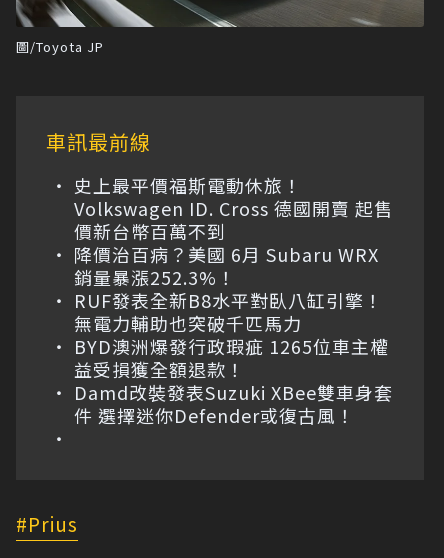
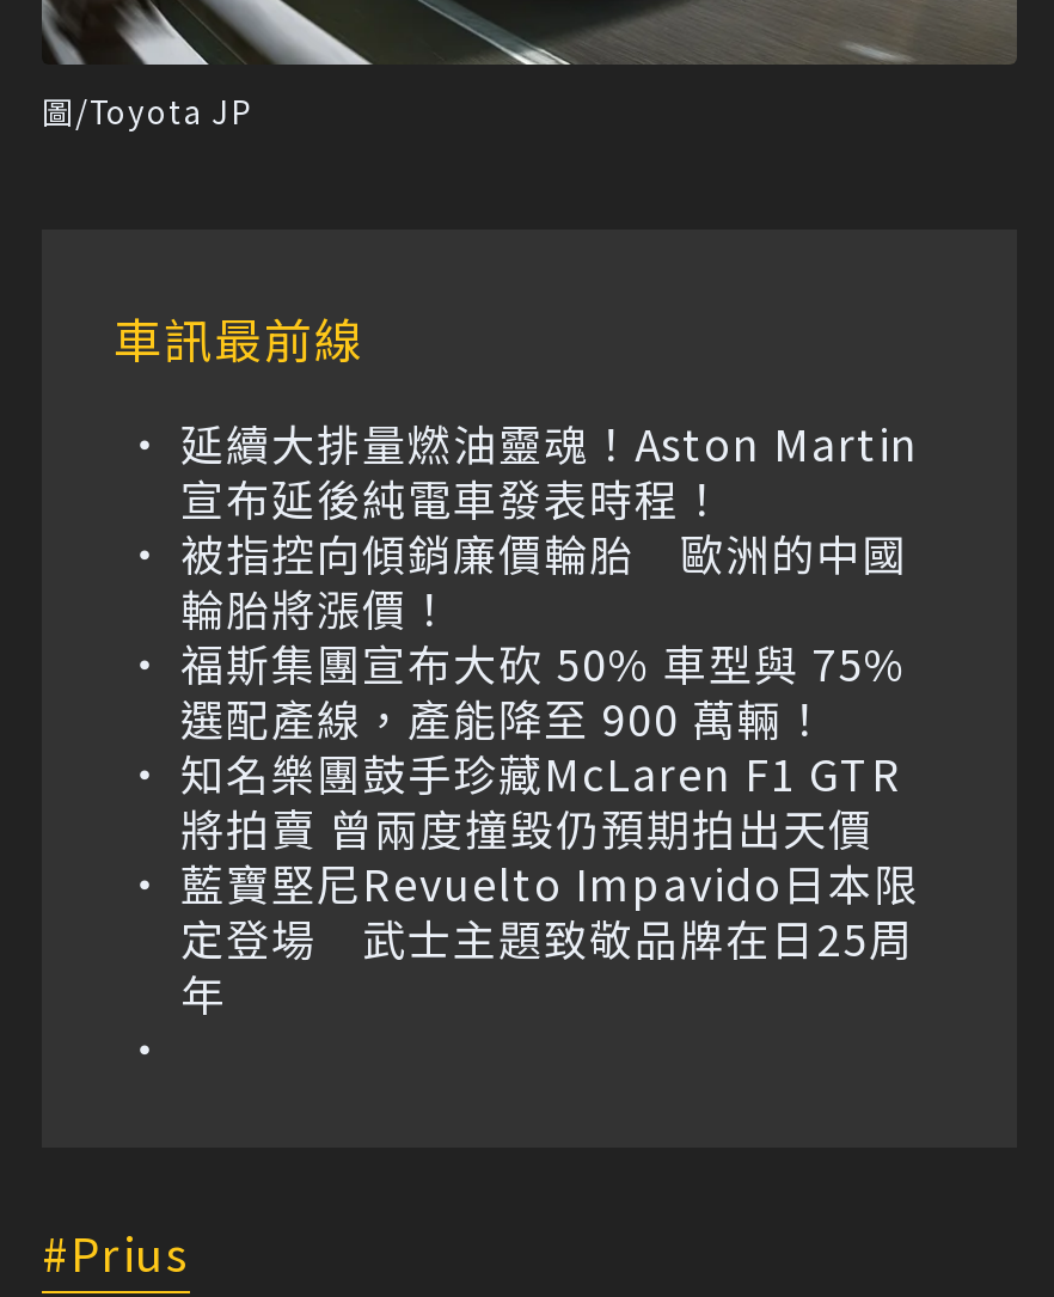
- 史上最平價福斯電動休旅！
- Volkswagen ID. Cross 德國開賣 起售
- 價新台幣百萬不到
- 降價治百病？美國 6月 Subaru WRX
- 銷量暴漲252.3%！
- RUF發表全新B8水平對臥八缸引擎！
- 無電力輔助也突破千匹馬力
- BYD澳洲爆發行政瑕疵 1265位車主權
- 益受損獲全額退款！
- Damd改裝發表Suzuki XBee雙車身套
- 件 選擇迷你Defender或復古風！
+ 延續大排量燃油靈魂！Aston Martin
+ 宣布延後純電車發表時程！
+ 被指控向傾銷廉價輪胎 歐洲的中國
+ 輪胎將漲價！
+ 福斯集團宣布大砍 50% 車型與 75%
+ 選配產線，產能降至 900 萬輛！
+ 知名樂團鼓手珍藏McLaren F1 GTR
+ 將拍賣 曾兩度撞毀仍預期拍出天價
+ 藍寶堅尼Revuelto Impavido日本限
+ 定登場 武士主題致敬品牌在日25周
+ 年
